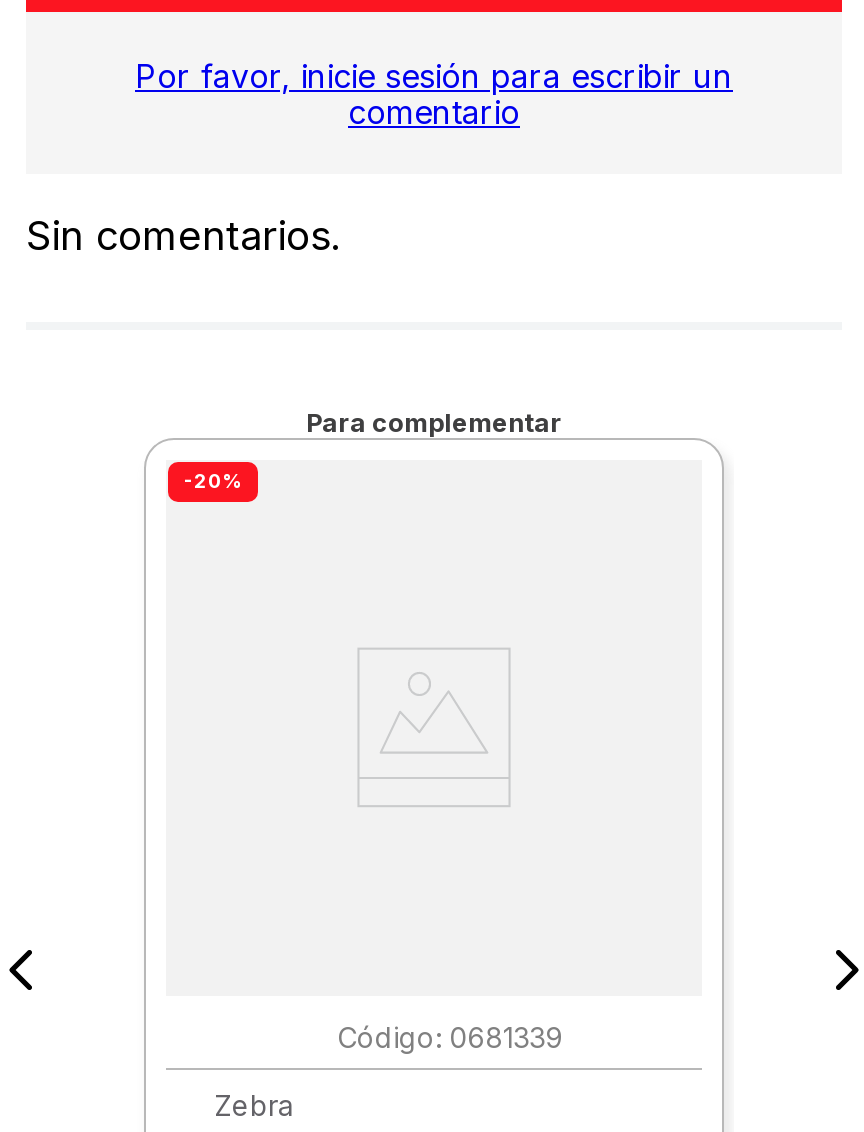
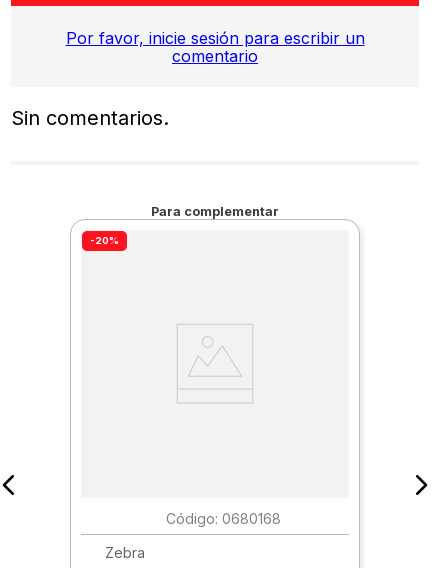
- : 0681339
+ : 0680168
